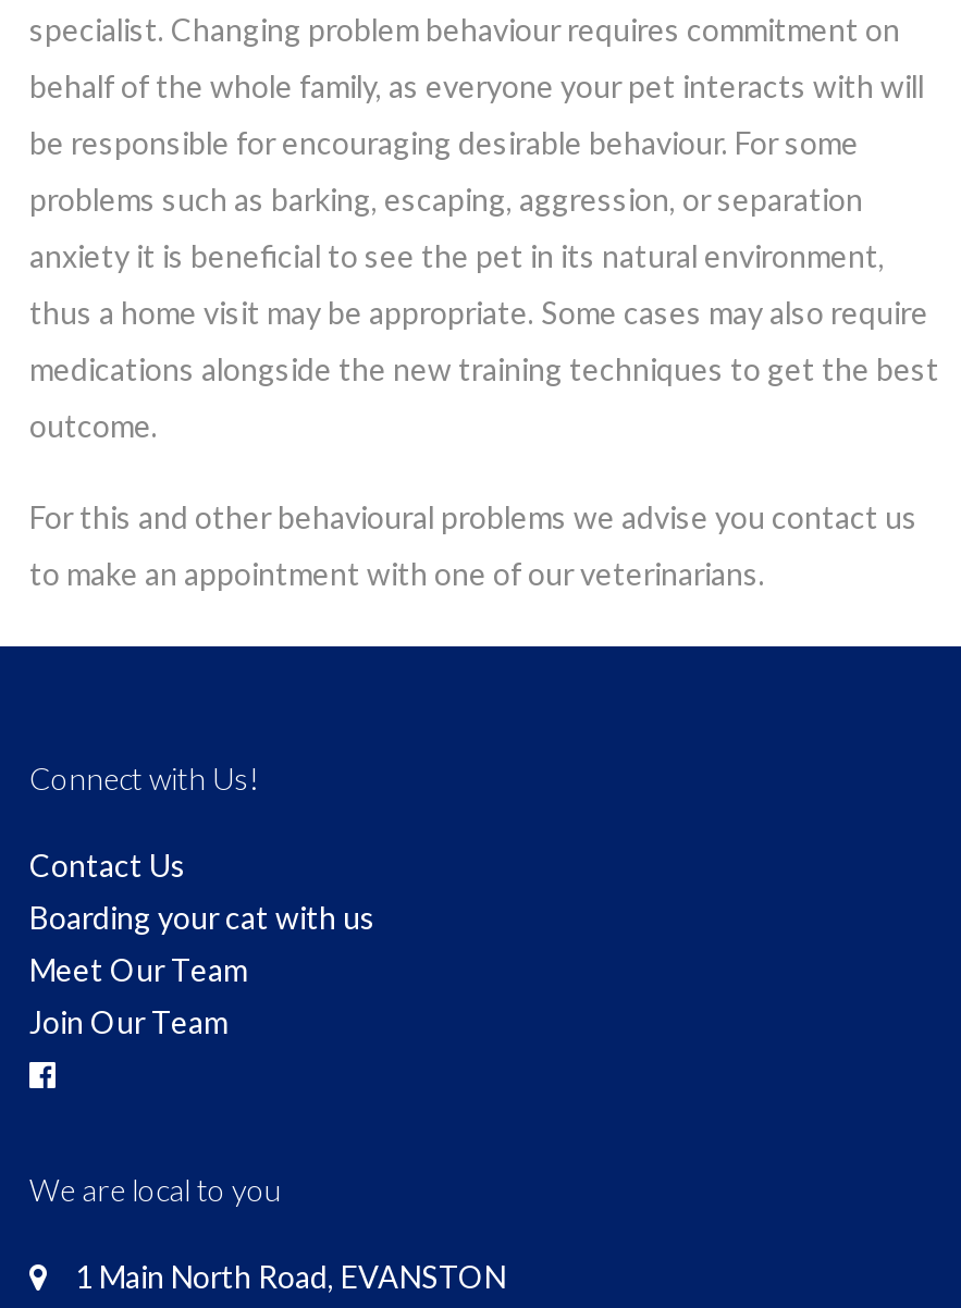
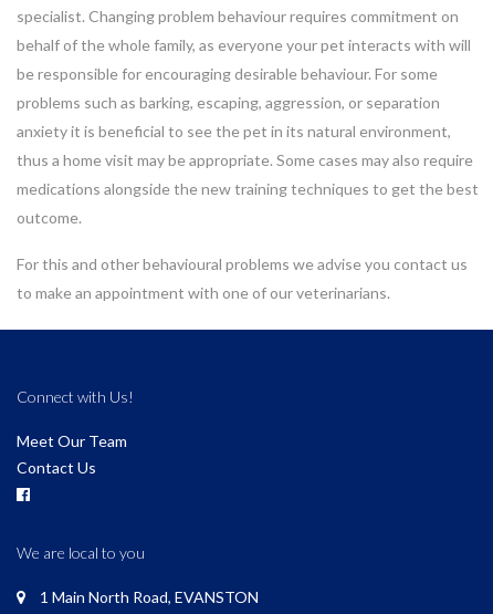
- Contact Us
- Boarding your cat with us

- Join Our Team
+ Contact Us
